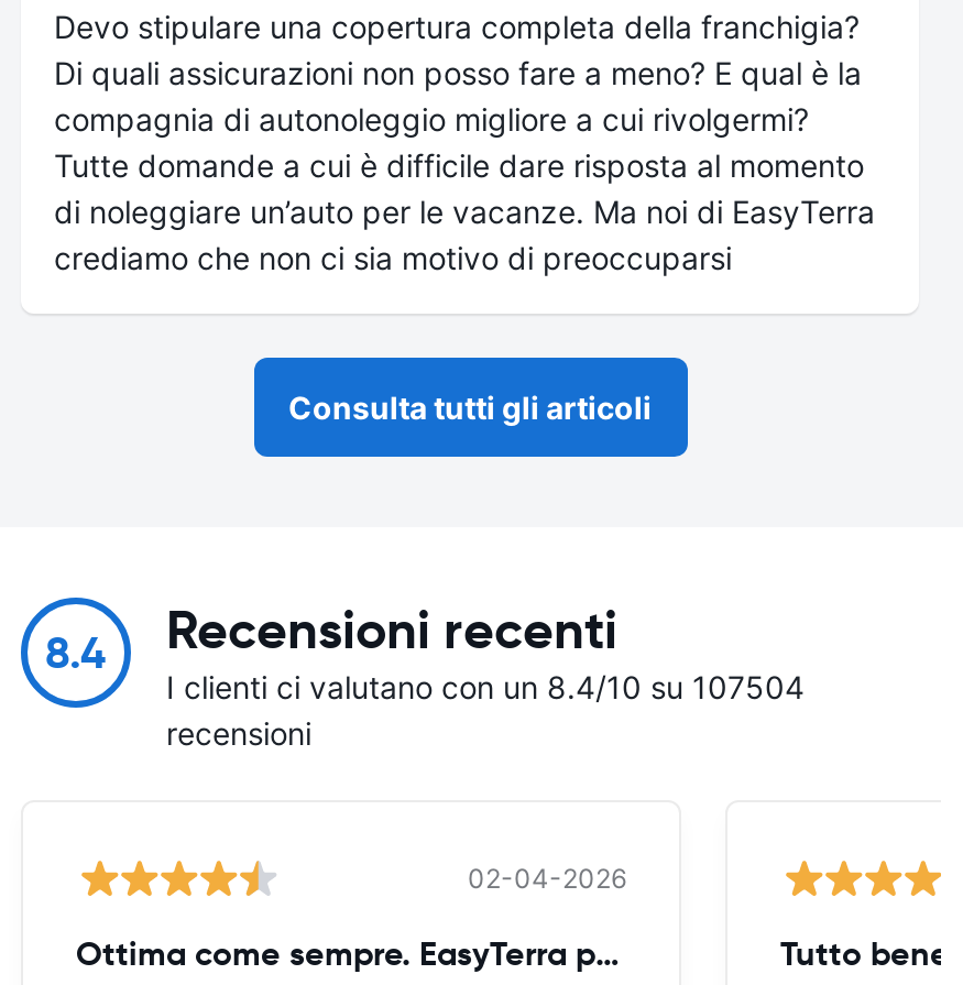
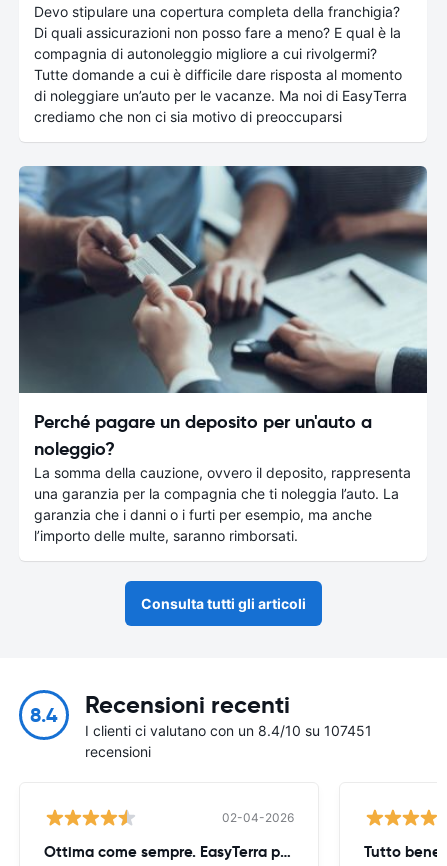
+ [image]
+ Perché pagare un deposito per un'auto a
+ noleggio?
+ La somma della cauzione, ovvero il deposito, rappresenta
+ una garanzia per la compagnia che ti noleggia l’auto. La
+ garanzia che i danni o i furti per esempio, ma anche
+ l’importo delle multe, saranno rimborsati.

- I clienti ci valutano con un 8.4/10 su 107504
+ I clienti ci valutano con un 8.4/10 su 107451
